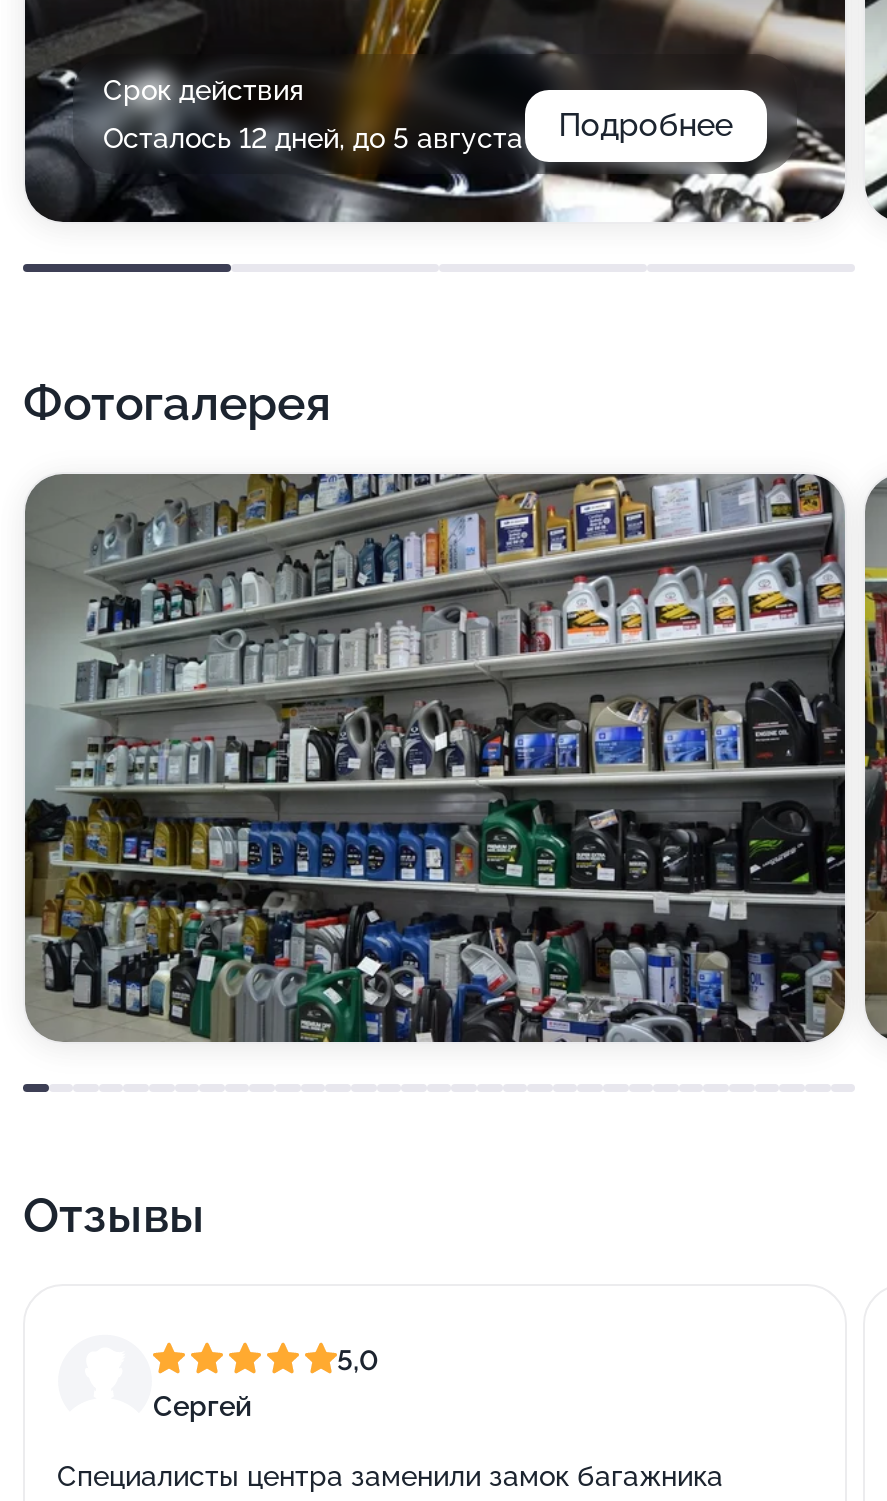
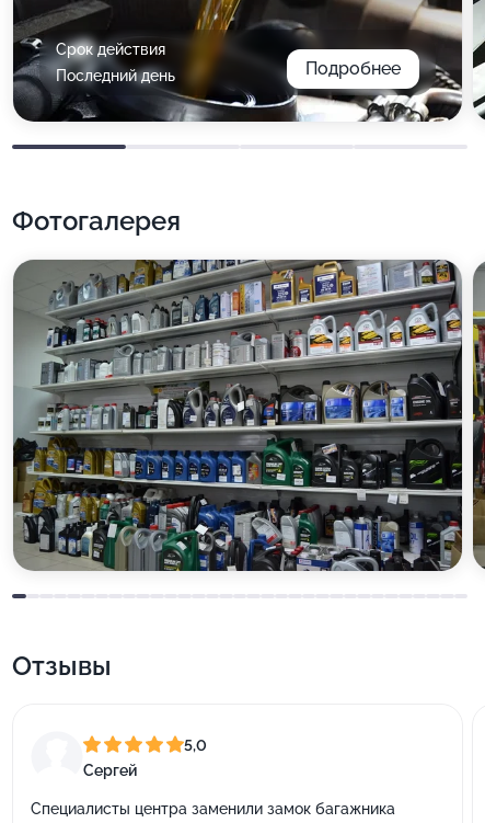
- Осталось 12 дней, до 5 августа
+ Последний день
